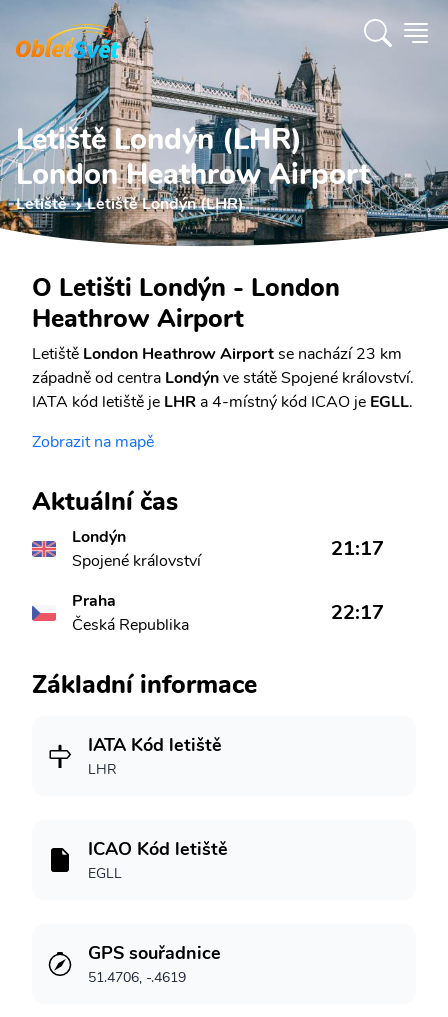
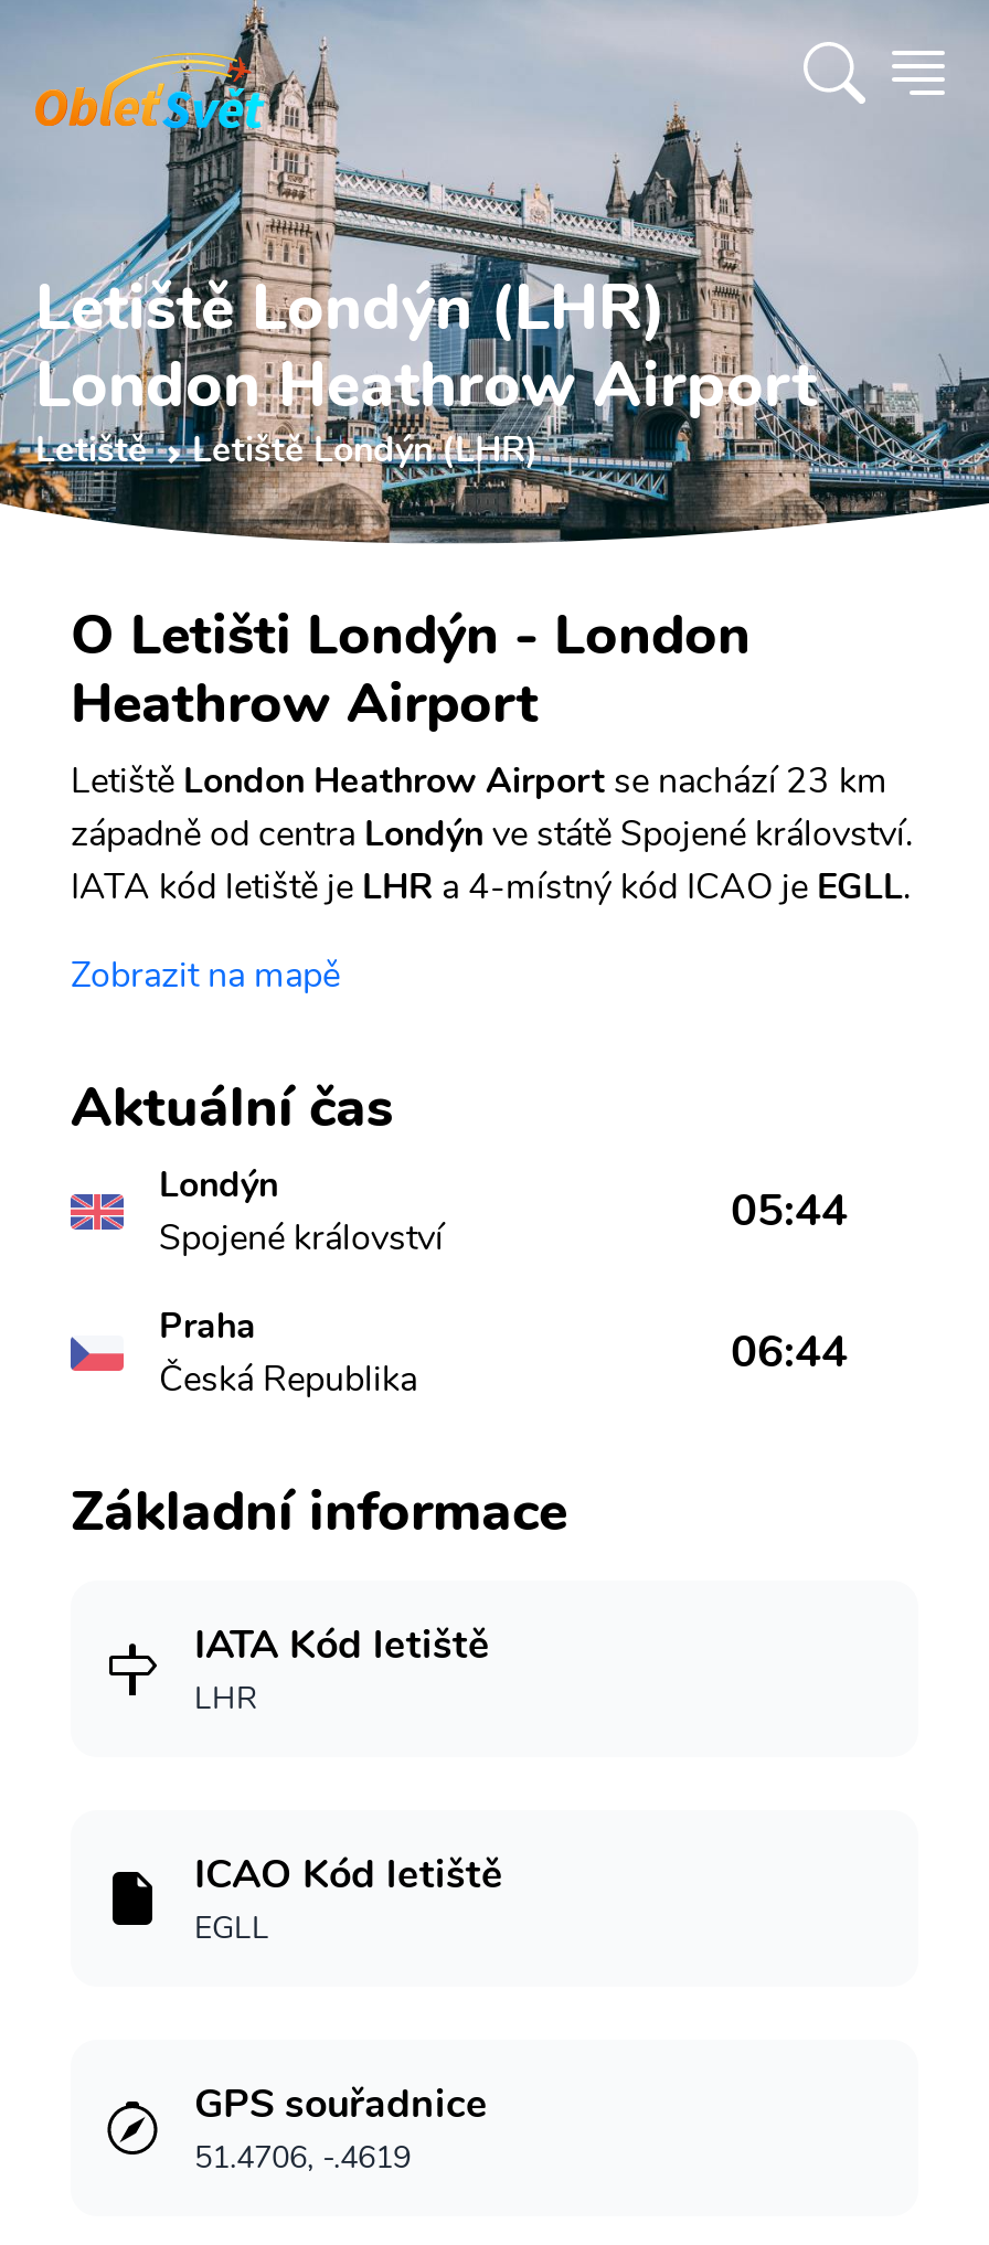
- 21:17
+ 05:44

- 22:17
+ 06:44
